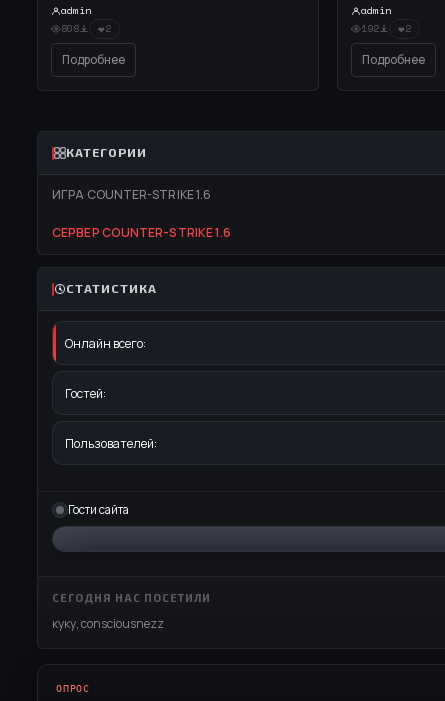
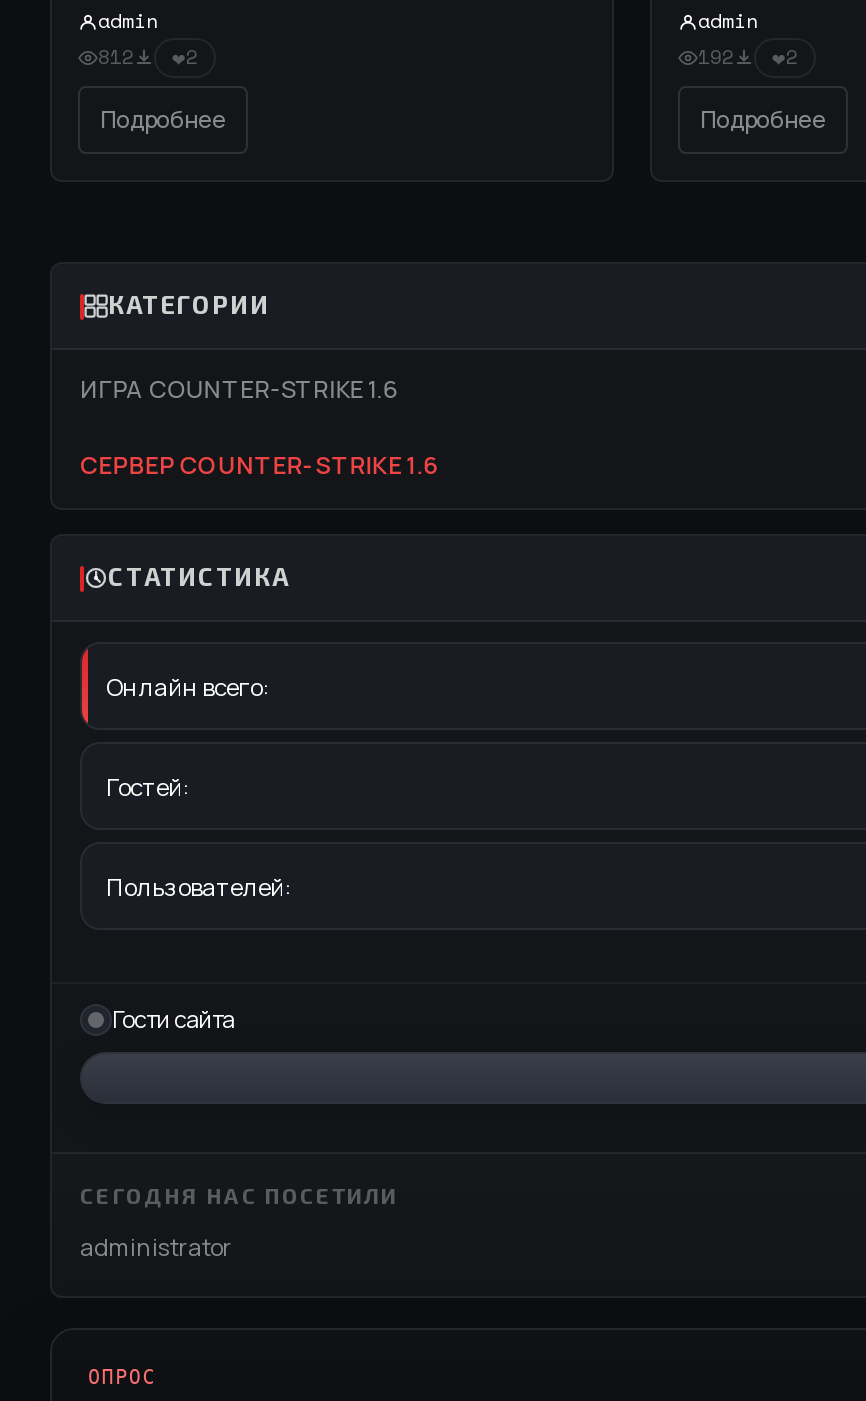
- 808
+ 812

- куку, consciousnezz
+ administrator
